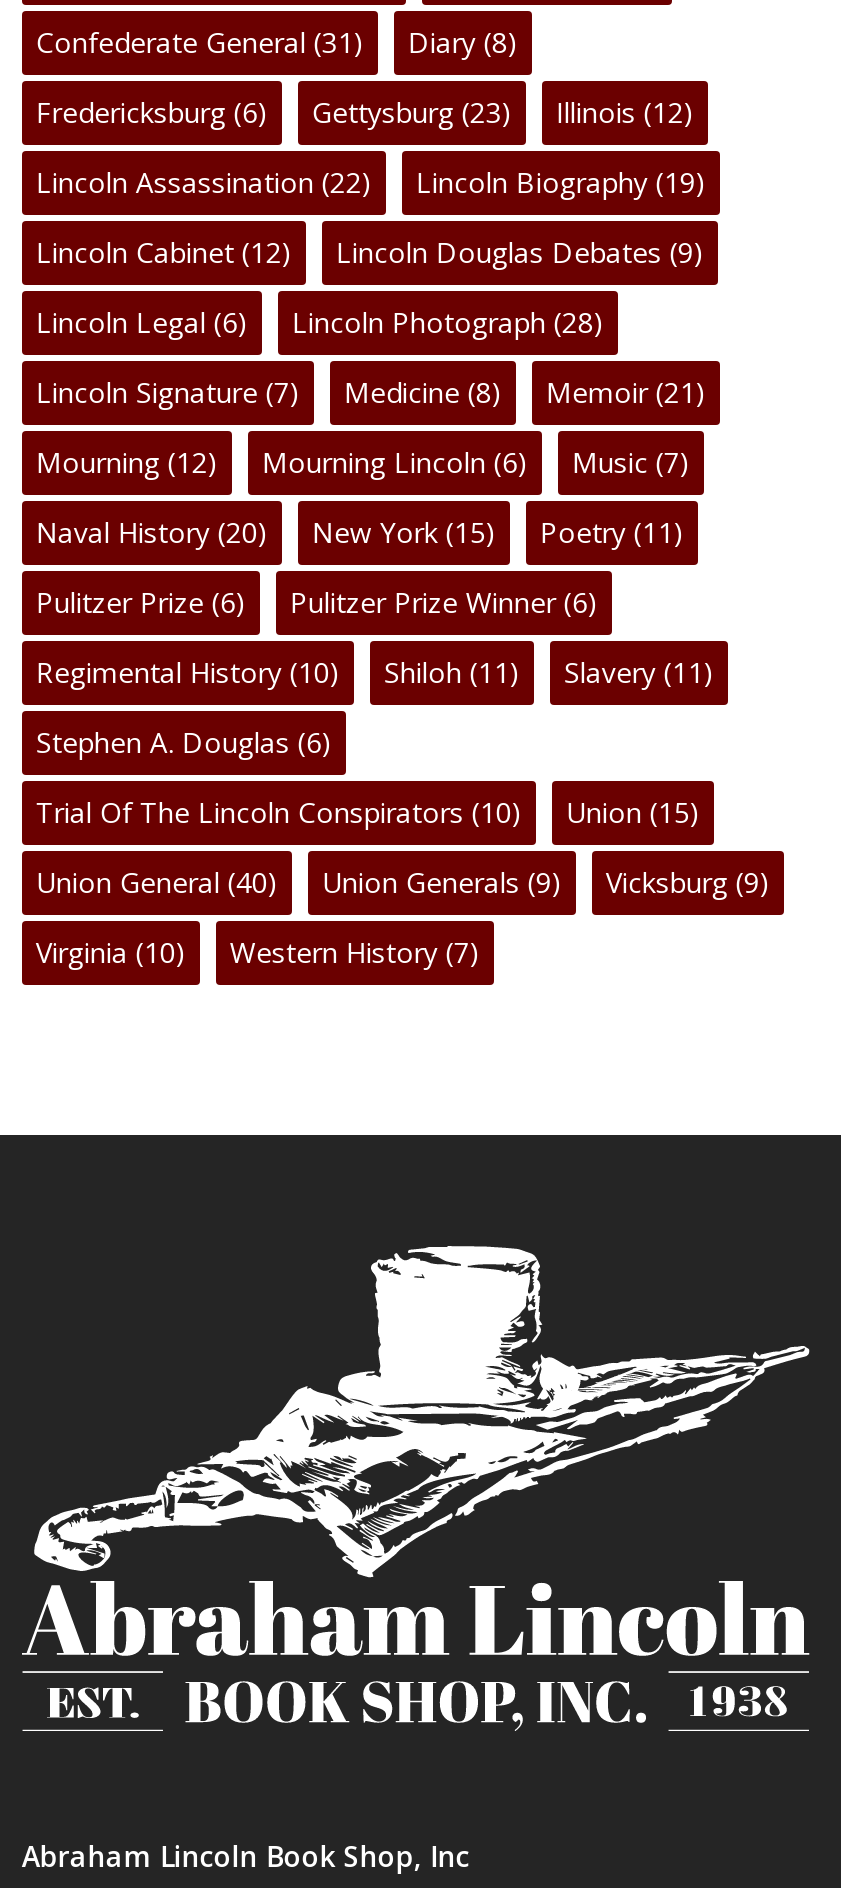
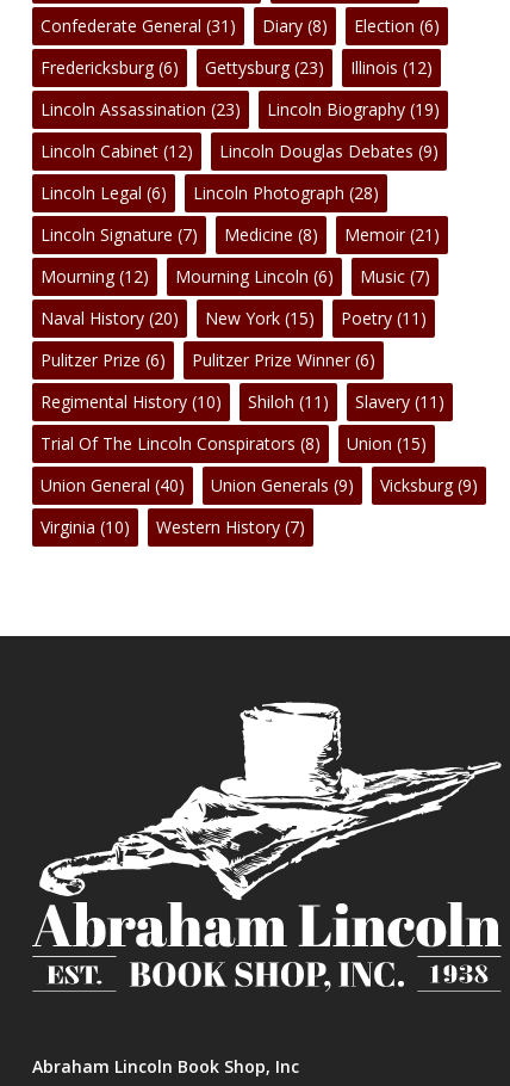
+ Election (6)

- Lincoln Assassination (22)
+ Lincoln Assassination (23)

- Stephen A. Douglas (6)
- Trial Of The Lincoln Conspirators (10)
+ Trial Of The Lincoln Conspirators (8)
